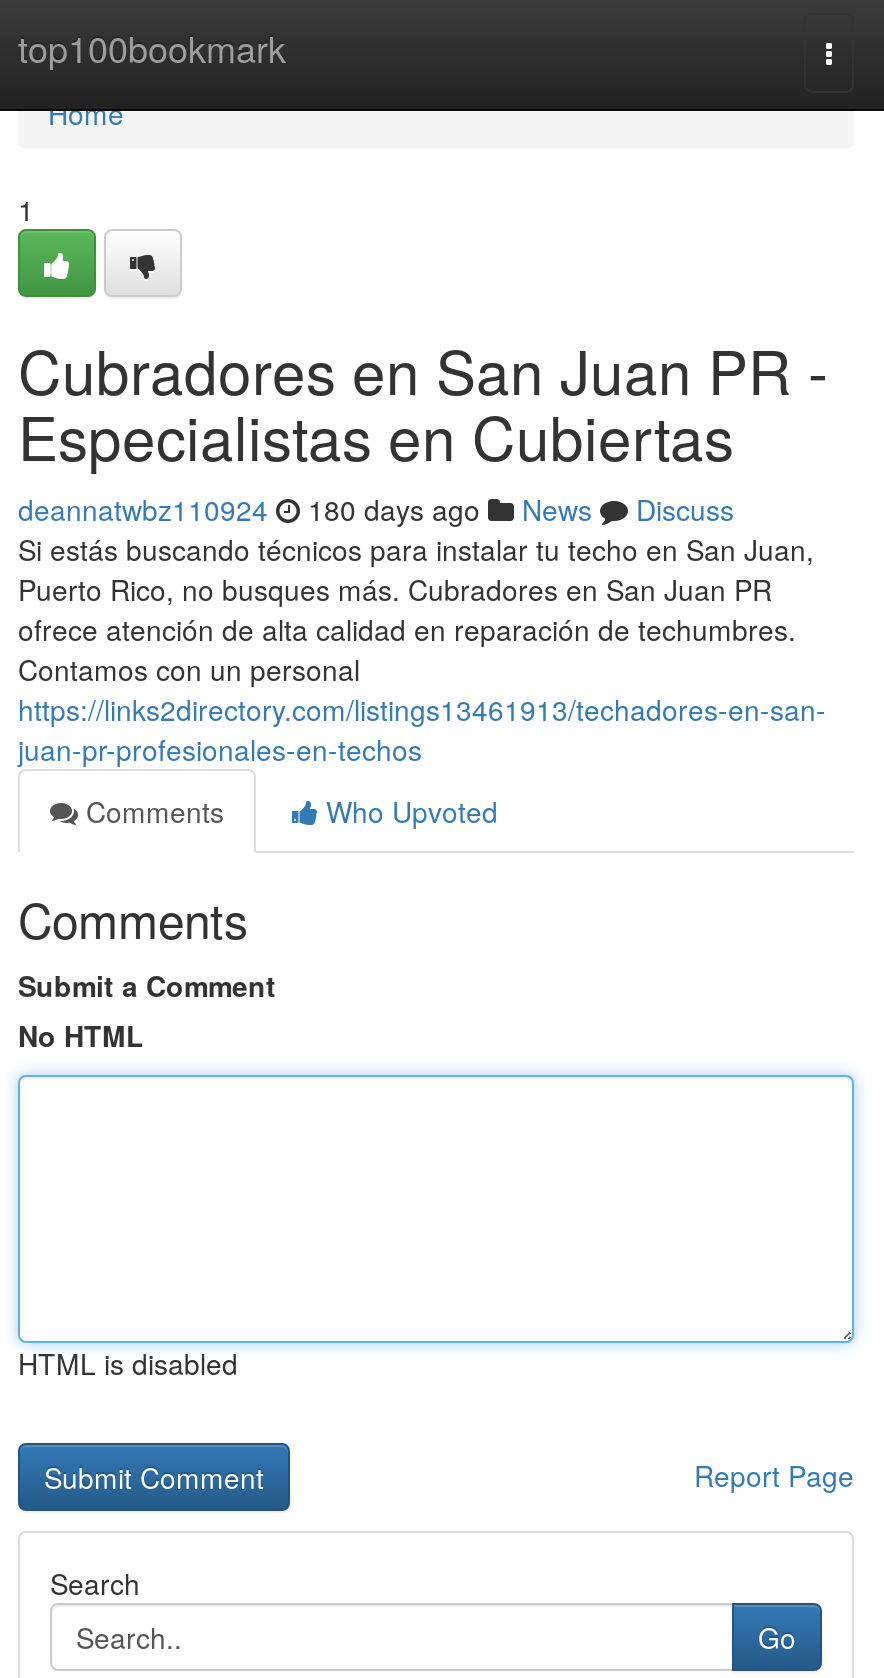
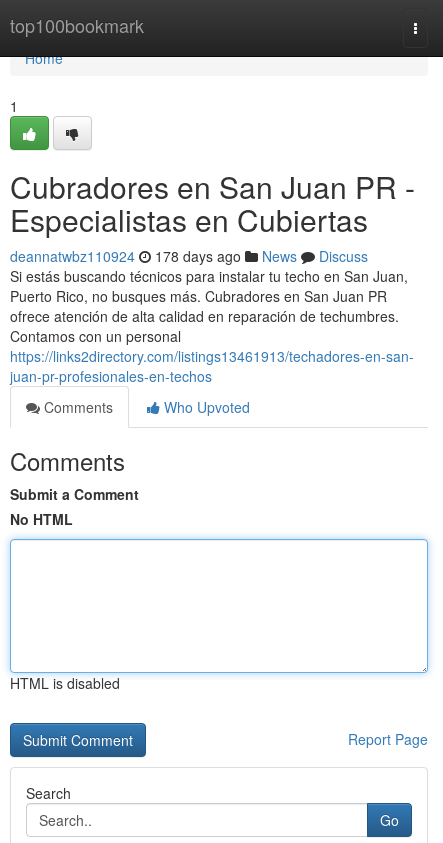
- deannatwbz110924 180 days ago News Discuss
+ deannatwbz110924 178 days ago News Discuss
